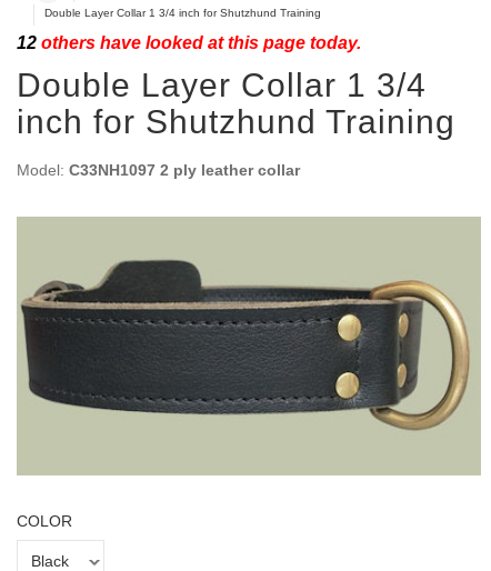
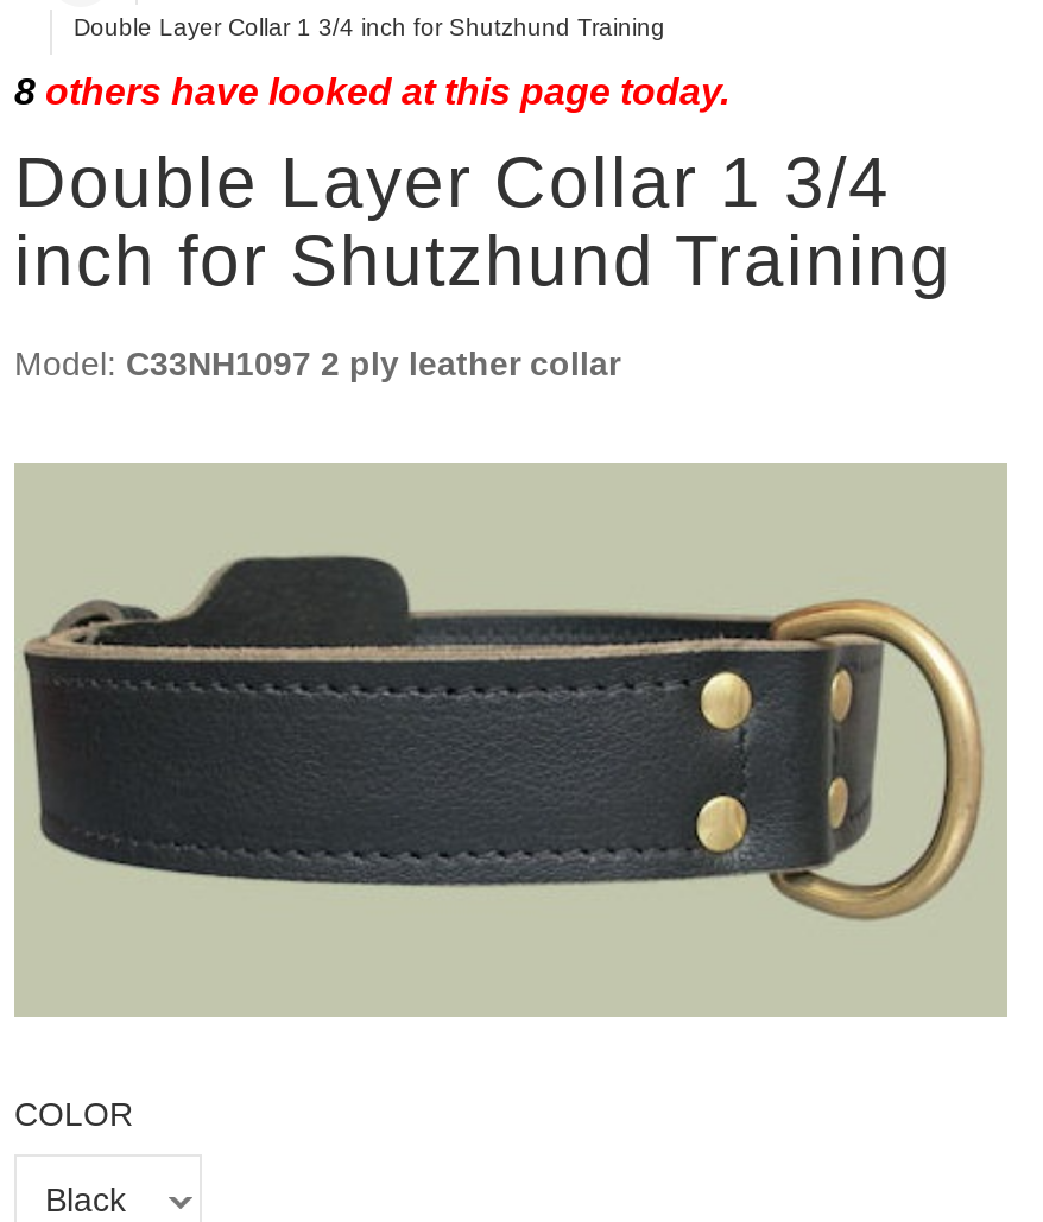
- 12 others have looked at this page today.
+ 8 others have looked at this page today.
